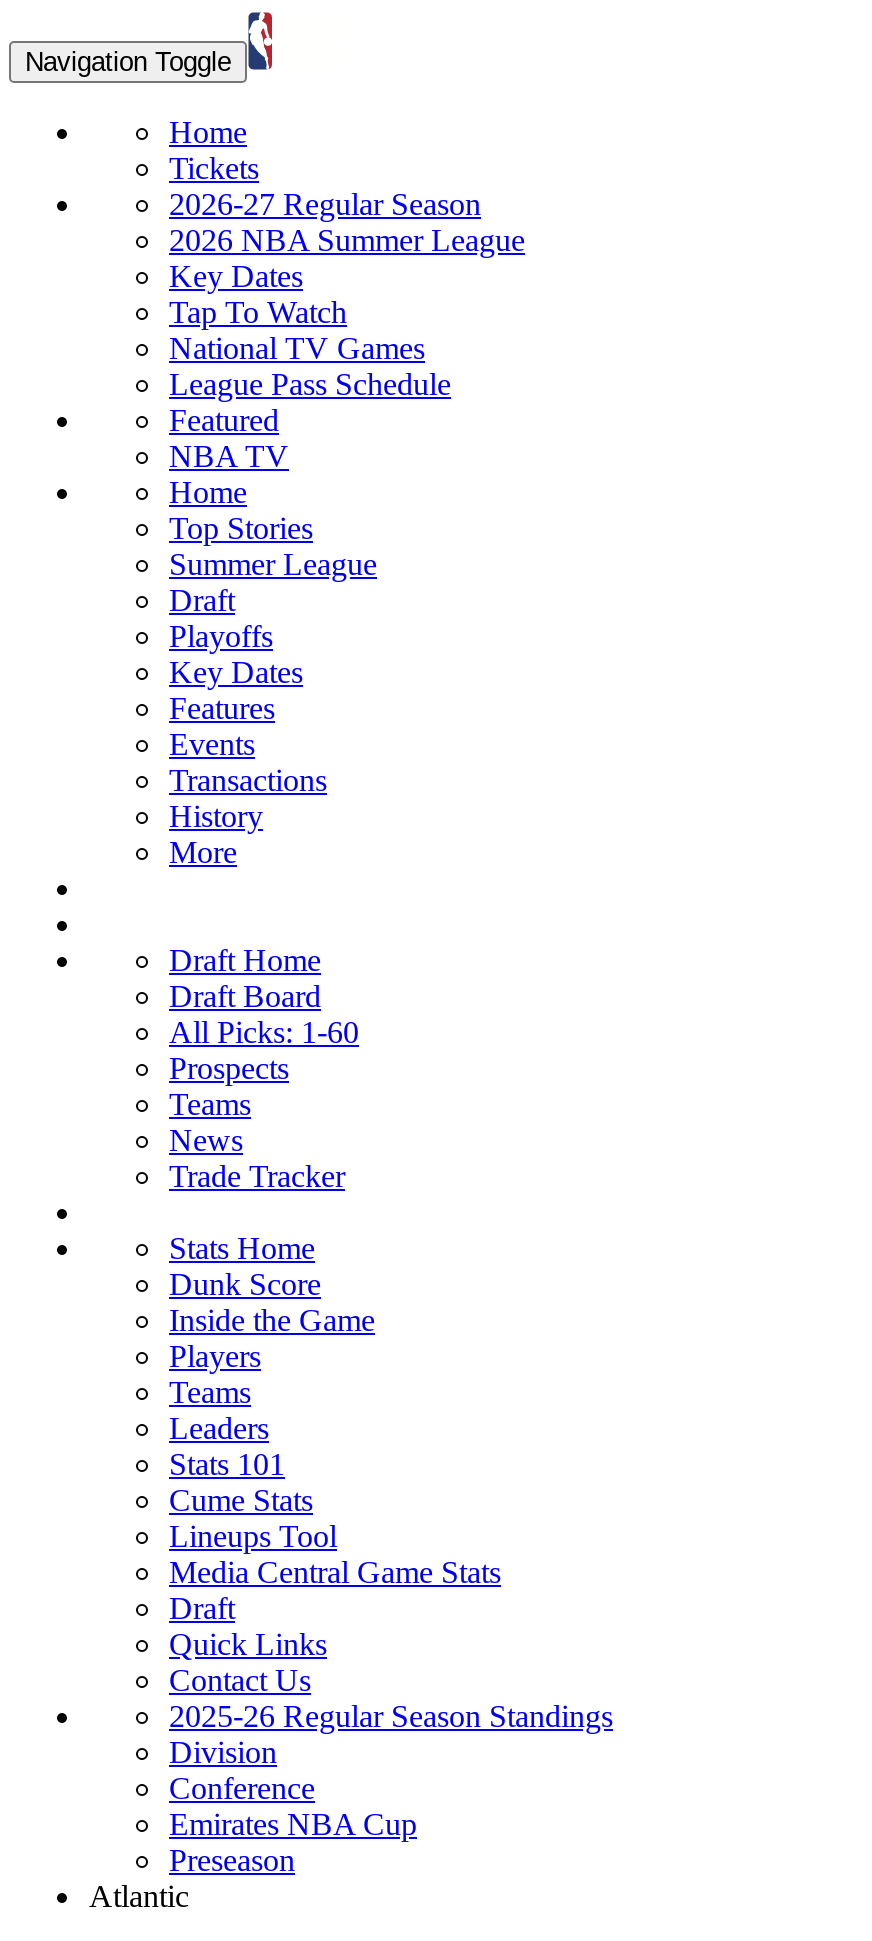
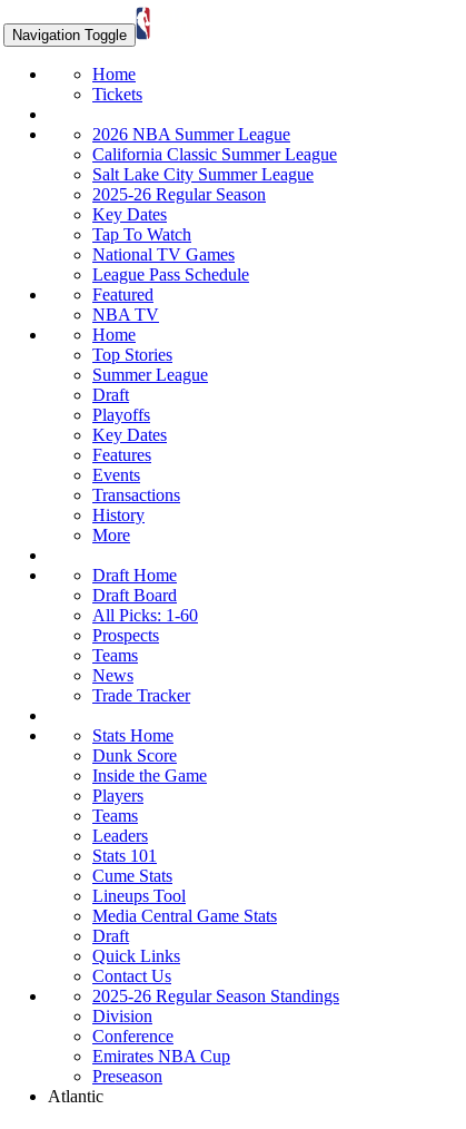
- 2026-27 Regular Season

+ California Classic Summer League
+ Salt Lake City Summer League
+ 2025-26 Regular Season

moved down: Key Dates | Tap To Watch | National TV Games | ... | History | More
